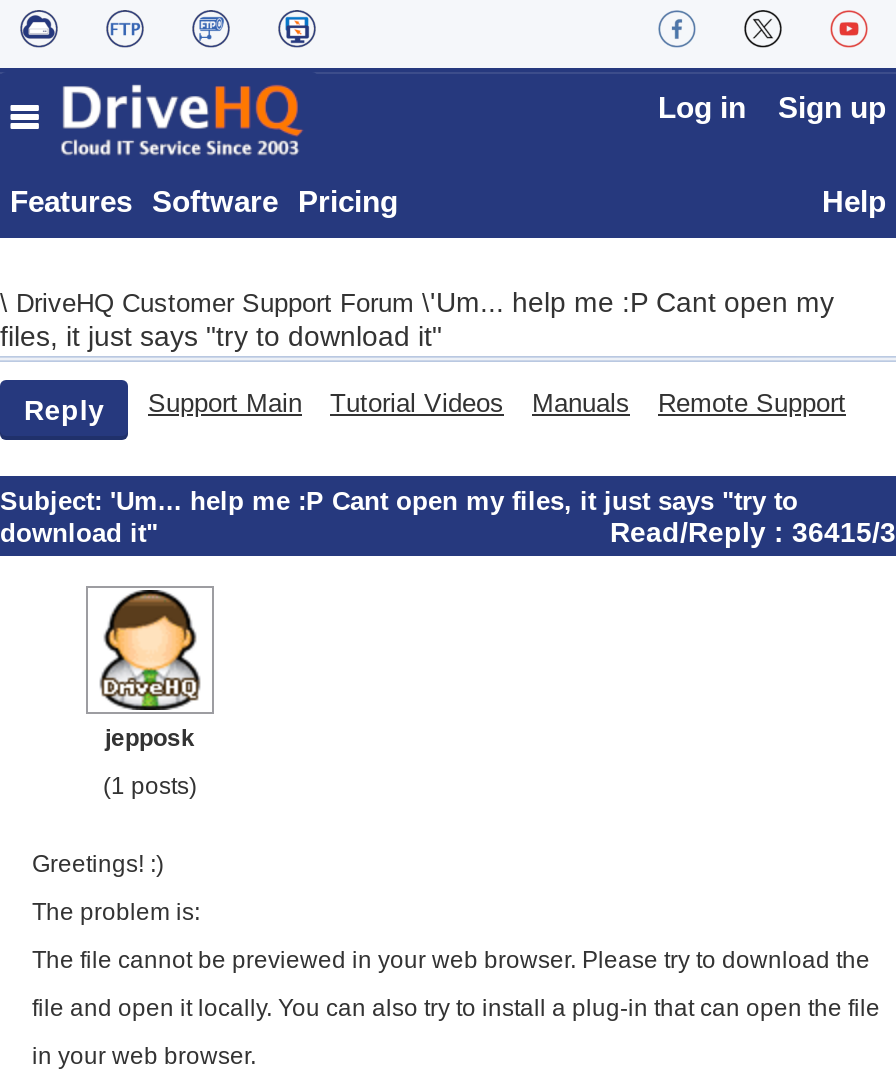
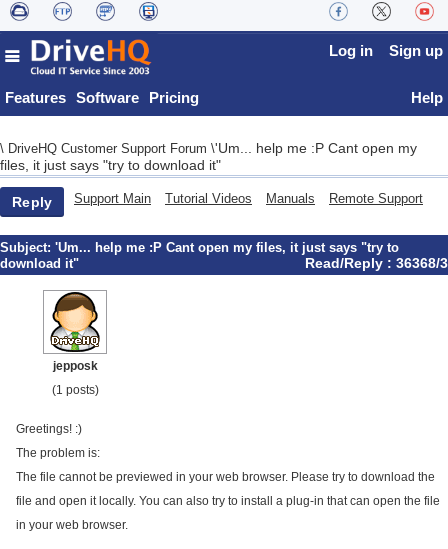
- Read/Reply : 36415/3
+ Read/Reply : 36368/3
